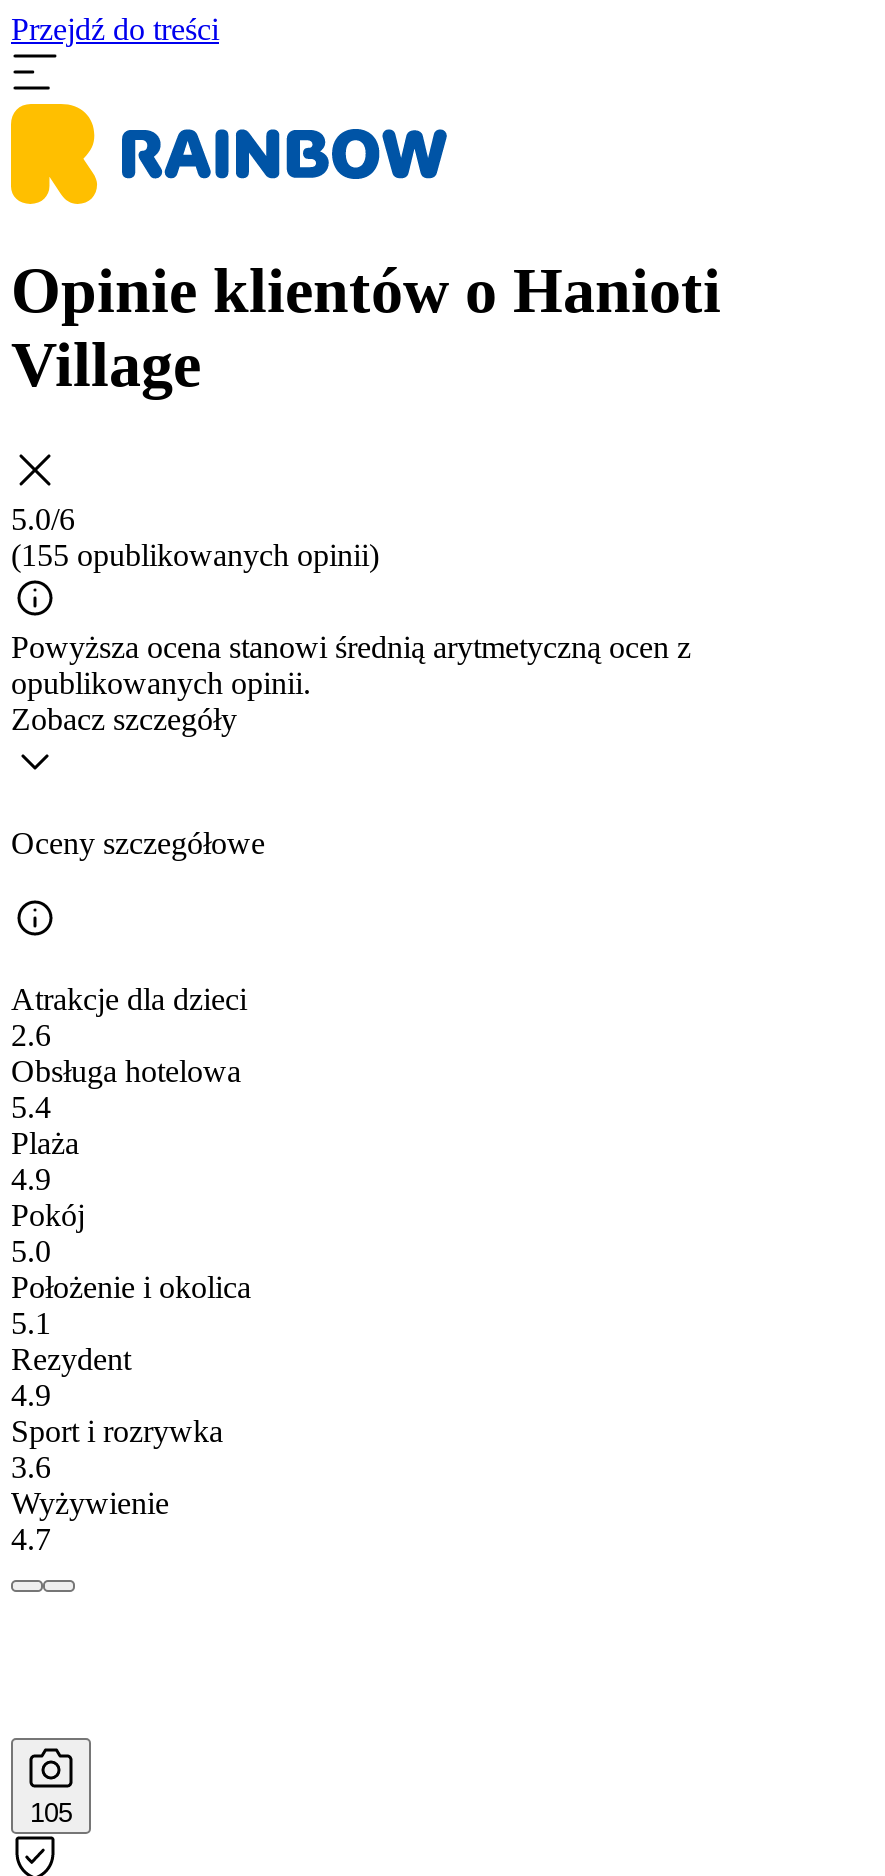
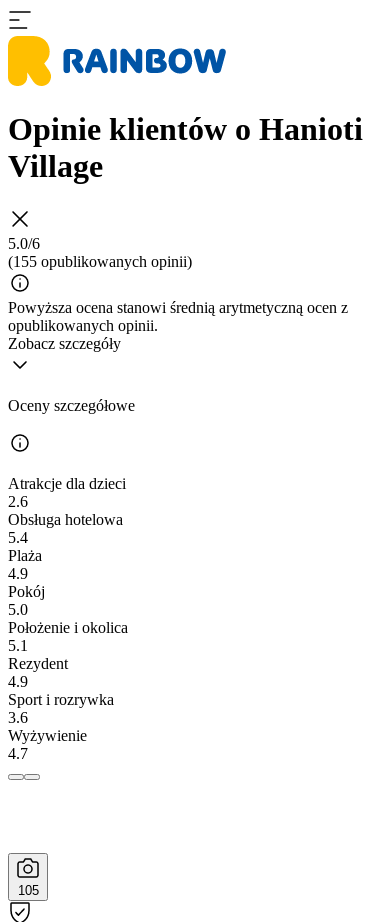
- Przejdź do treści
